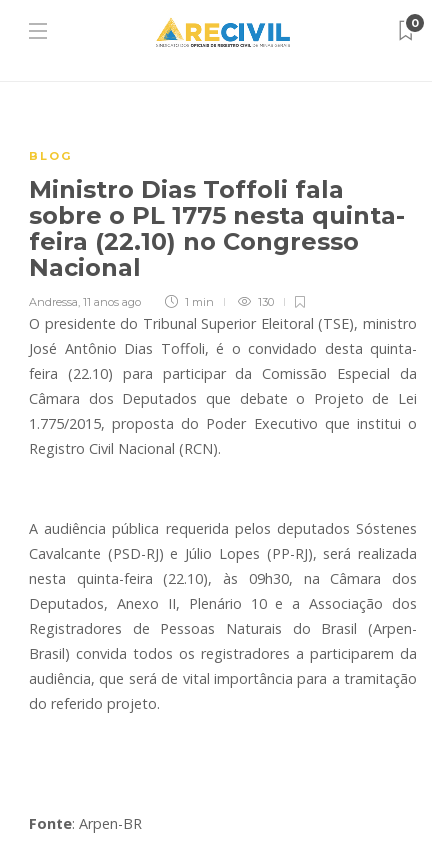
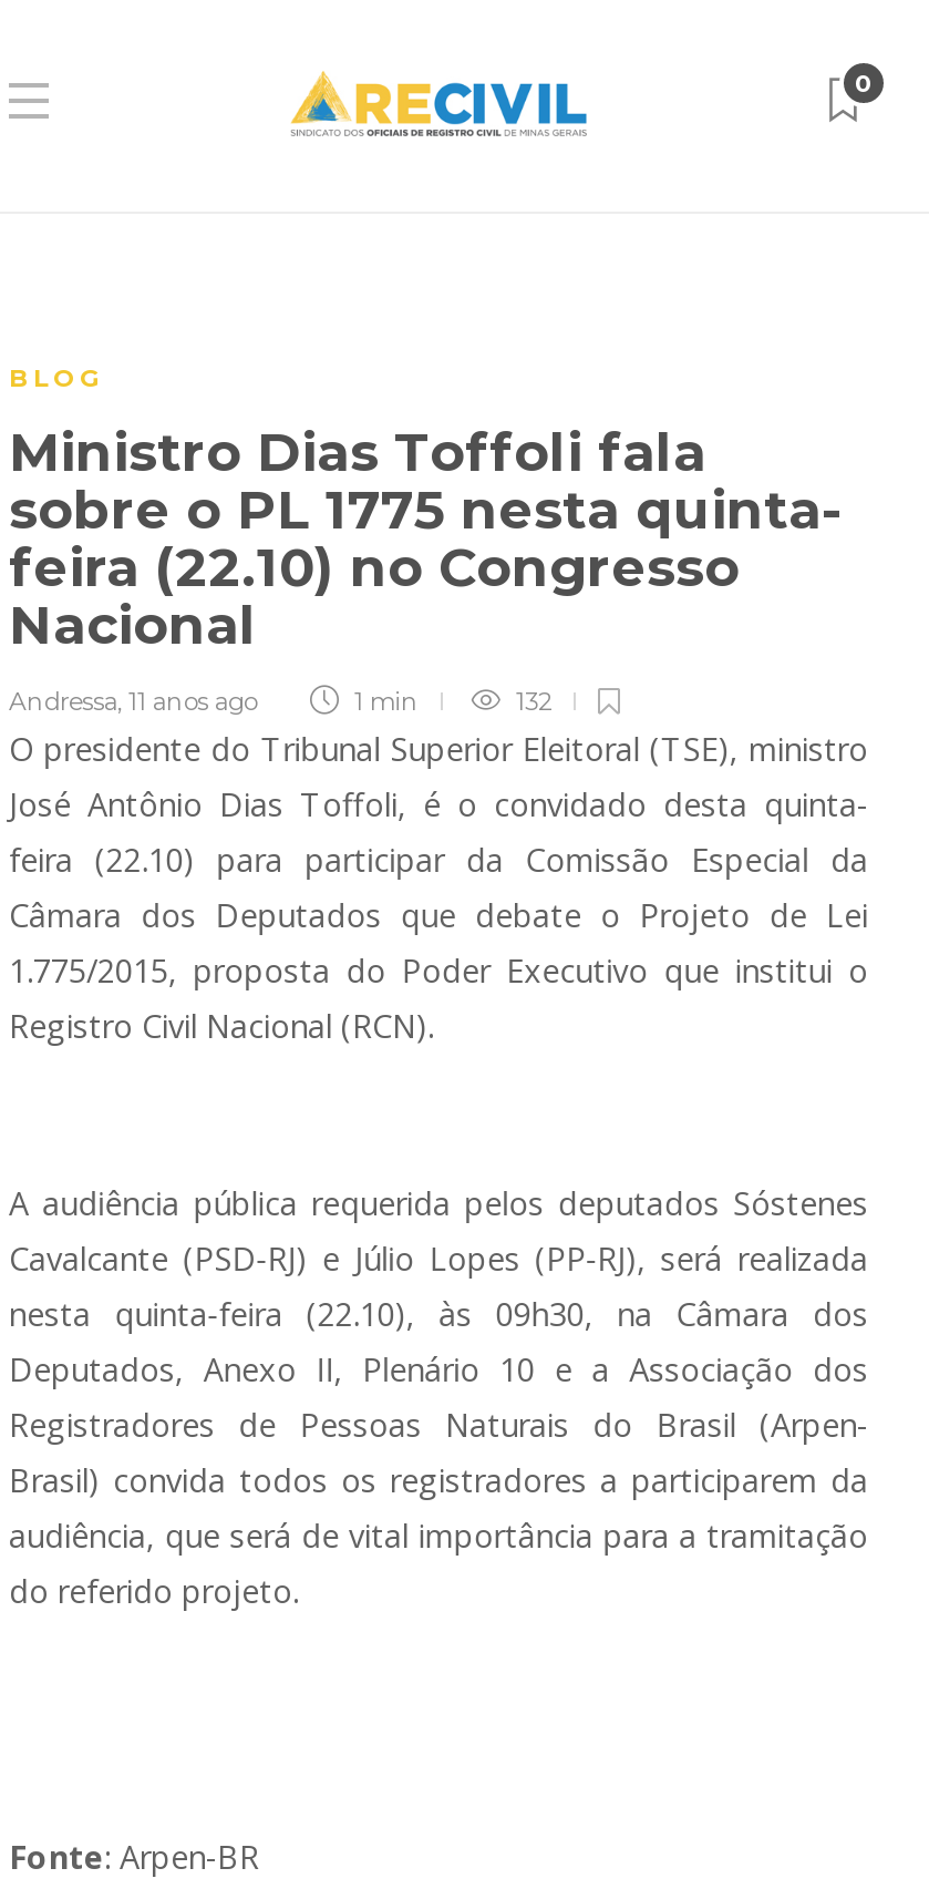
- 130
+ 132
